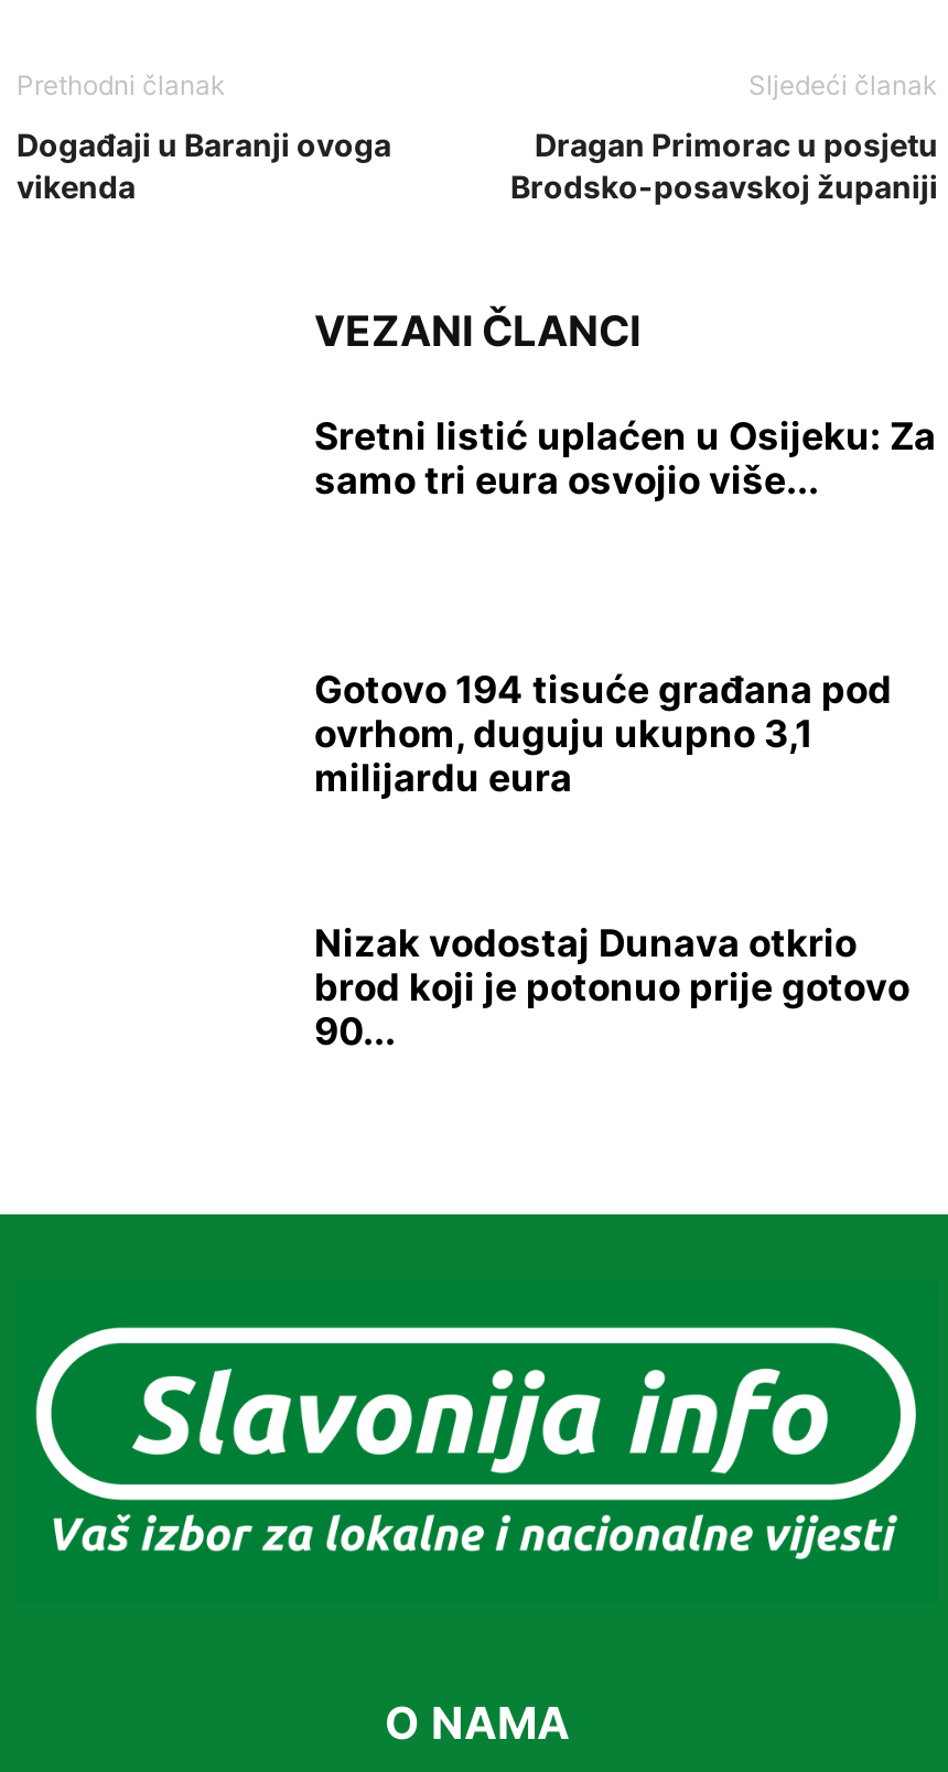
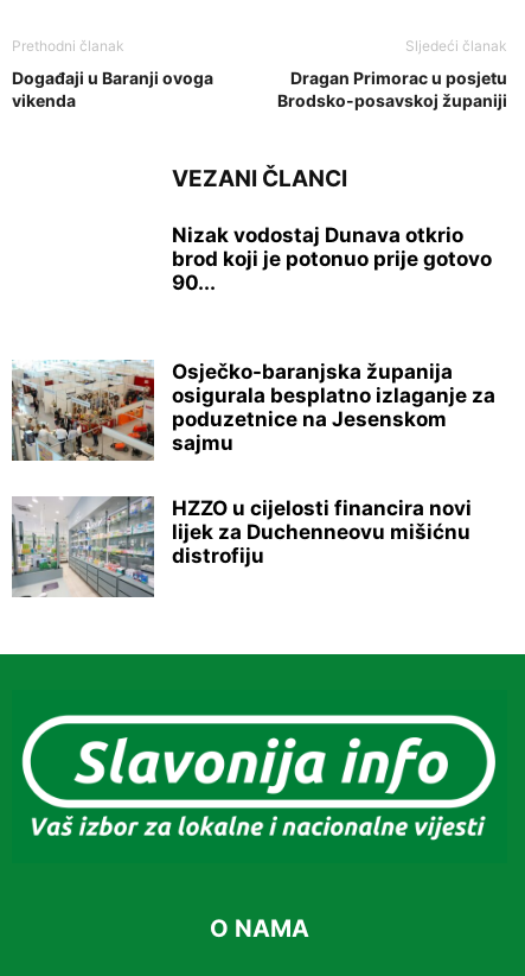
- Sretni listić uplaćen u Osijeku: Za
- samo tri eura osvojio više...

- Gotovo 194 tisuće građana pod
- ovrhom, duguju ukupno 3,1
- milijardu eura

moved up: Nizak vodostaj Dunava otkrio | brod koji je potonuo prije gotovo | 90...

+ [image]
+ Osječko-baranjska županija
+ osigurala besplatno izlaganje za
+ poduzetnice na Jesenskom
+ sajmu
+ HZZO u cijelosti financira novi
+ lijek za Duchenneovu mišićnu
+ distrofiju

+ [image]
